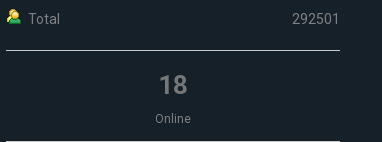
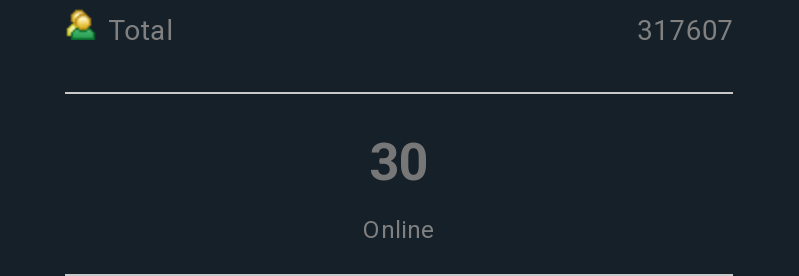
- 292501
+ 317607

- 18
+ 30
